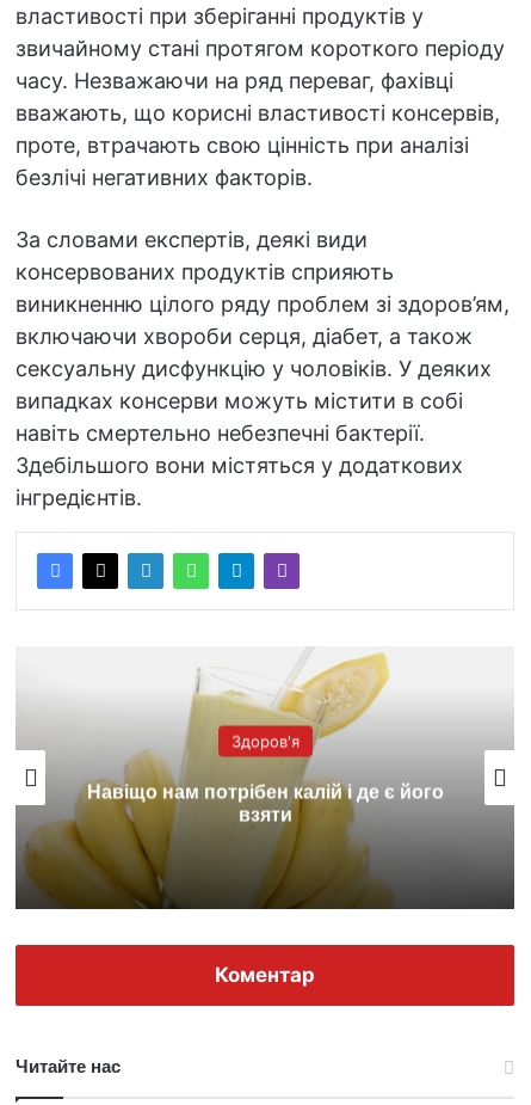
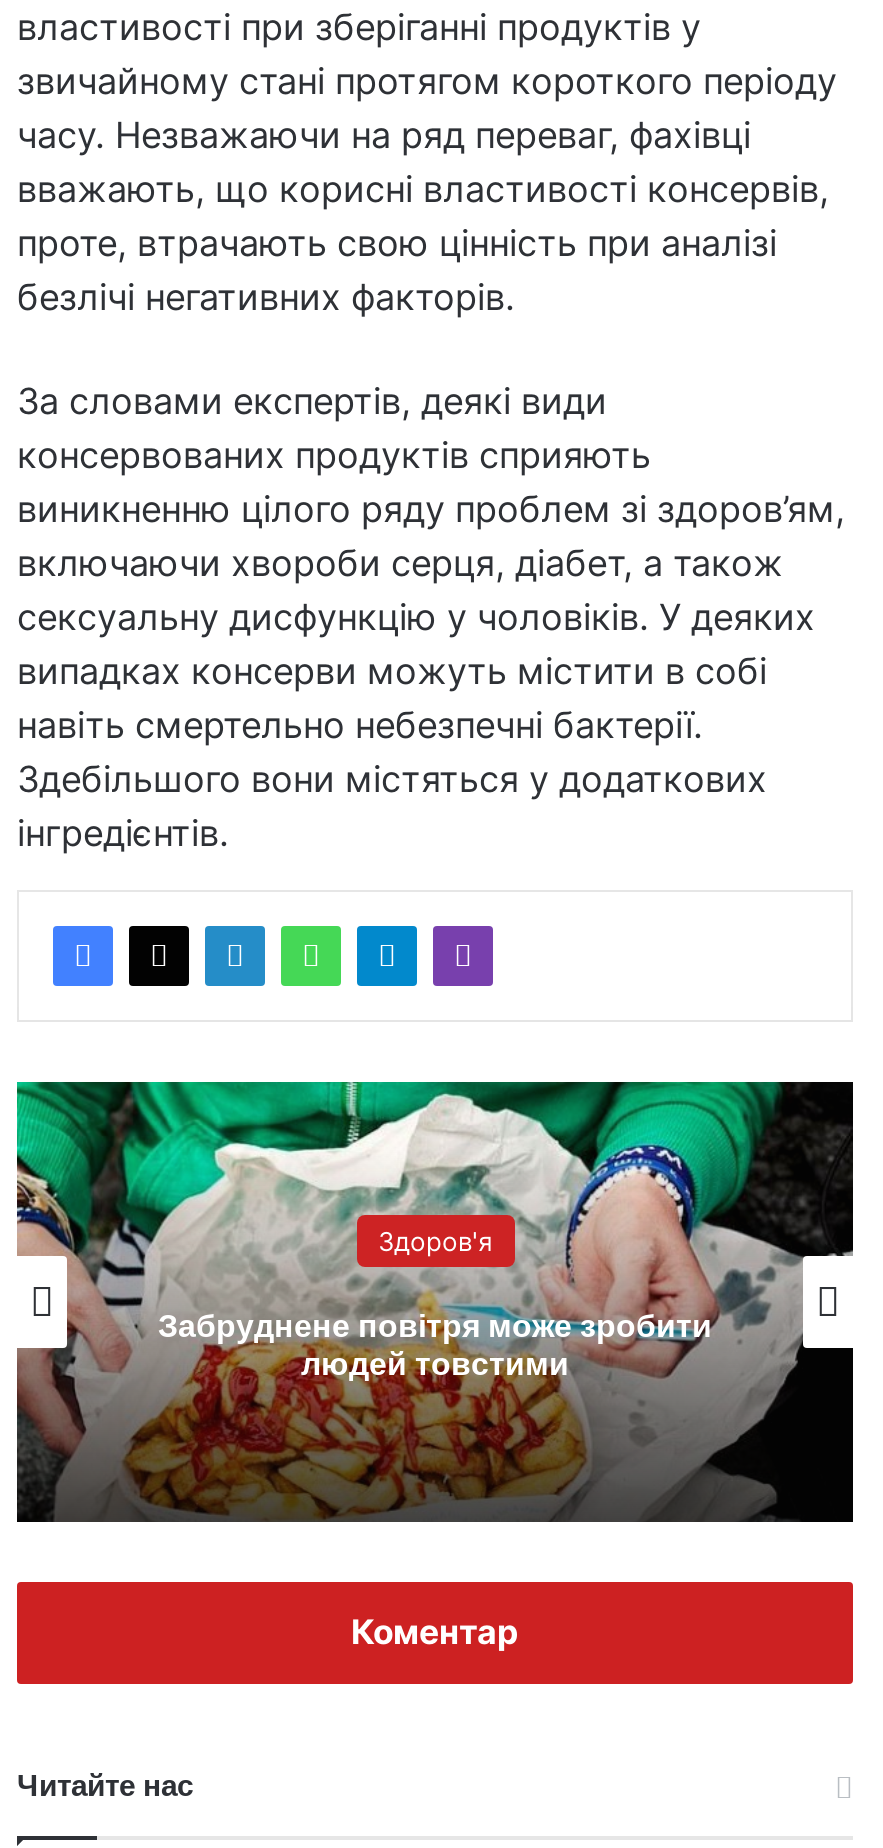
- [image]
- Навіщо нам потрібен калій і де є його
- взяти
+ [image]
+ Забруднене повітря може зробити
+ людей товстими
